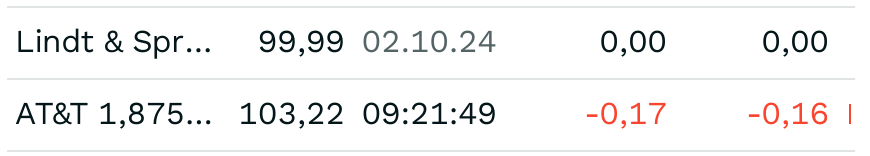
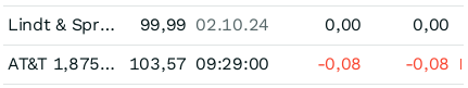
- 103,22 09:21:49
+ 103,57 09:29:00

- -0,17
+ -0,08

- -0,16
+ -0,08
